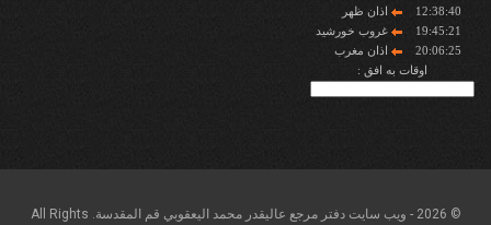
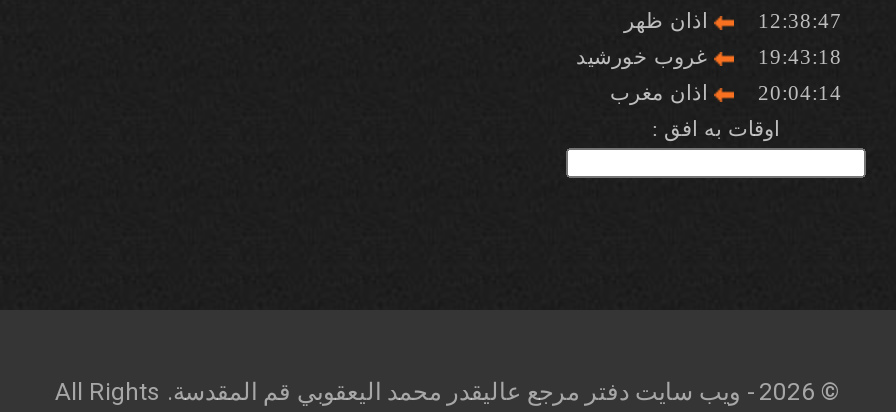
- 12:38:40
+ 12:38:47

- 19:45:21
+ 19:43:18

- 20:06:25
+ 20:04:14
